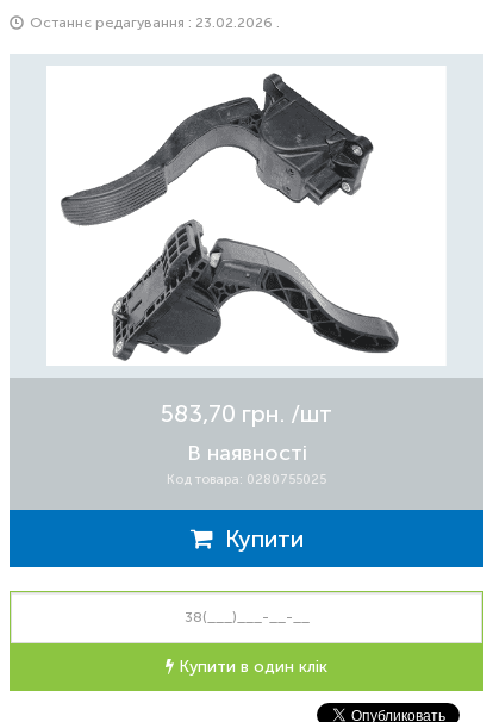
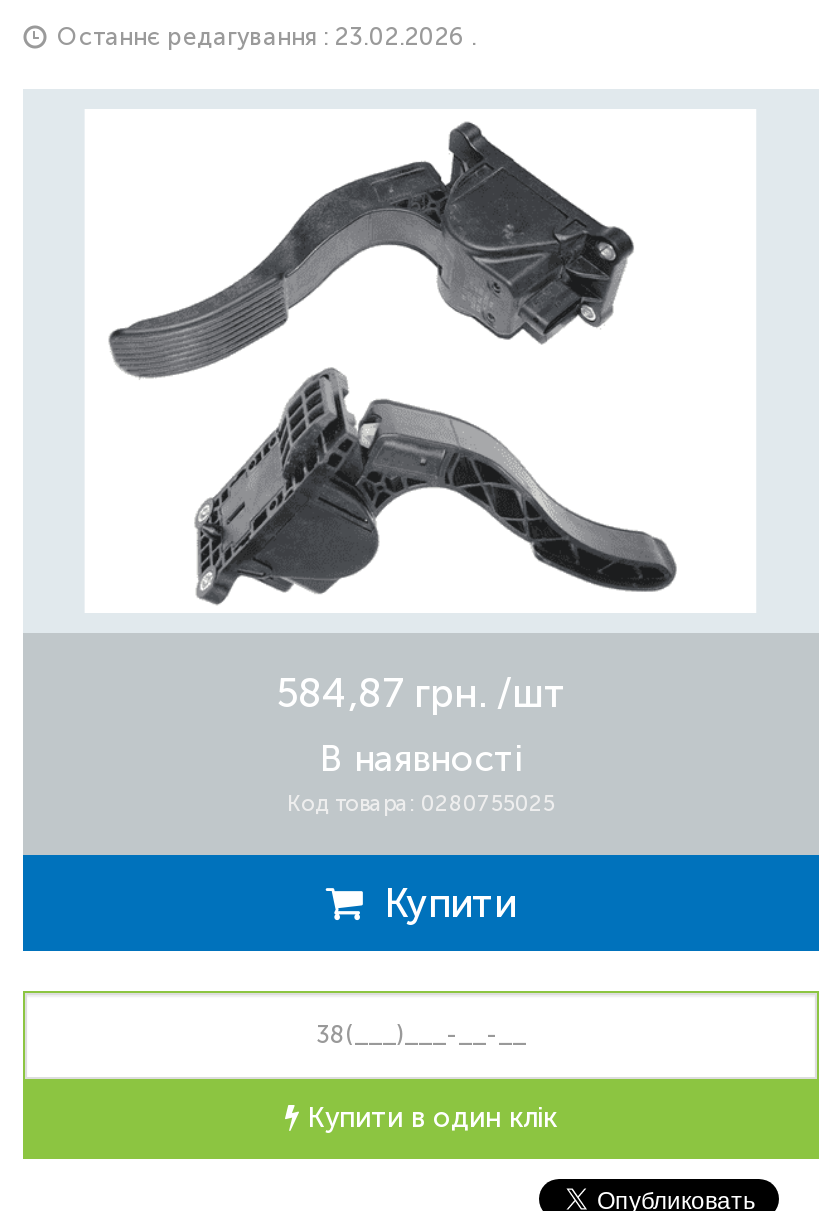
- 583,70 грн. /шт
+ 584,87 грн. /шт
